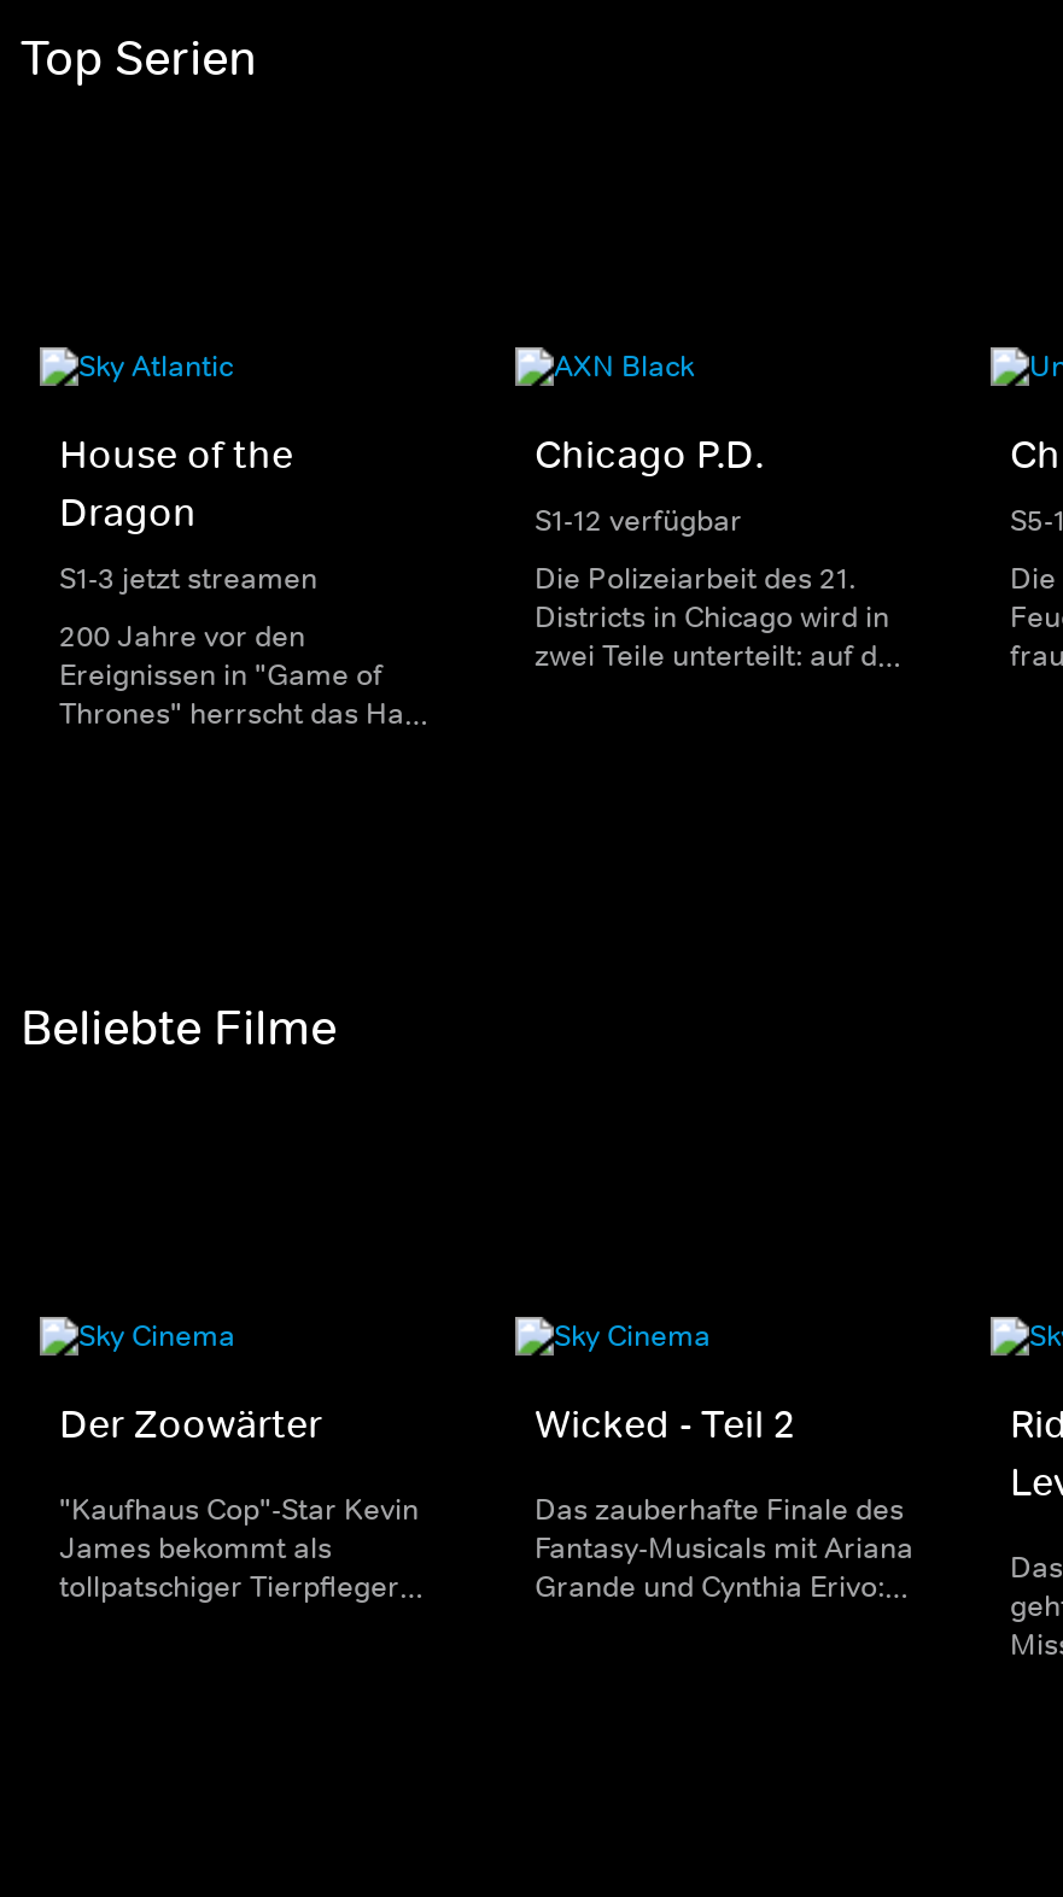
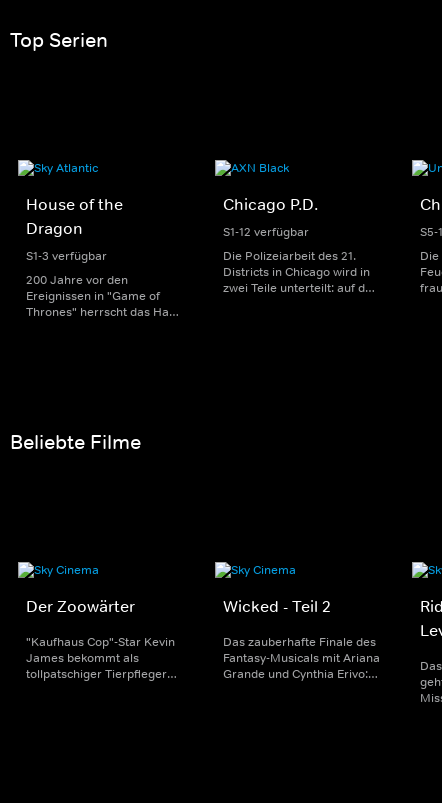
- S1-3 jetzt streamen
+ S1-3 verfügbar
